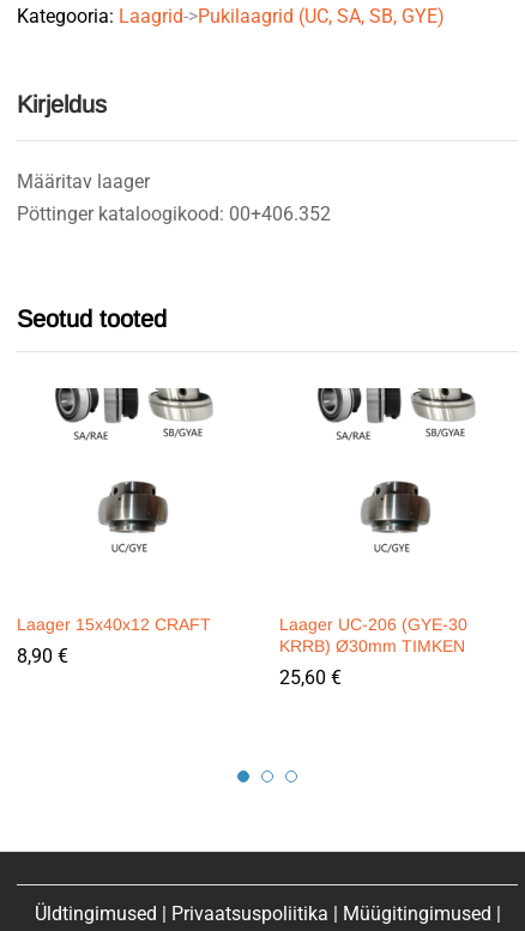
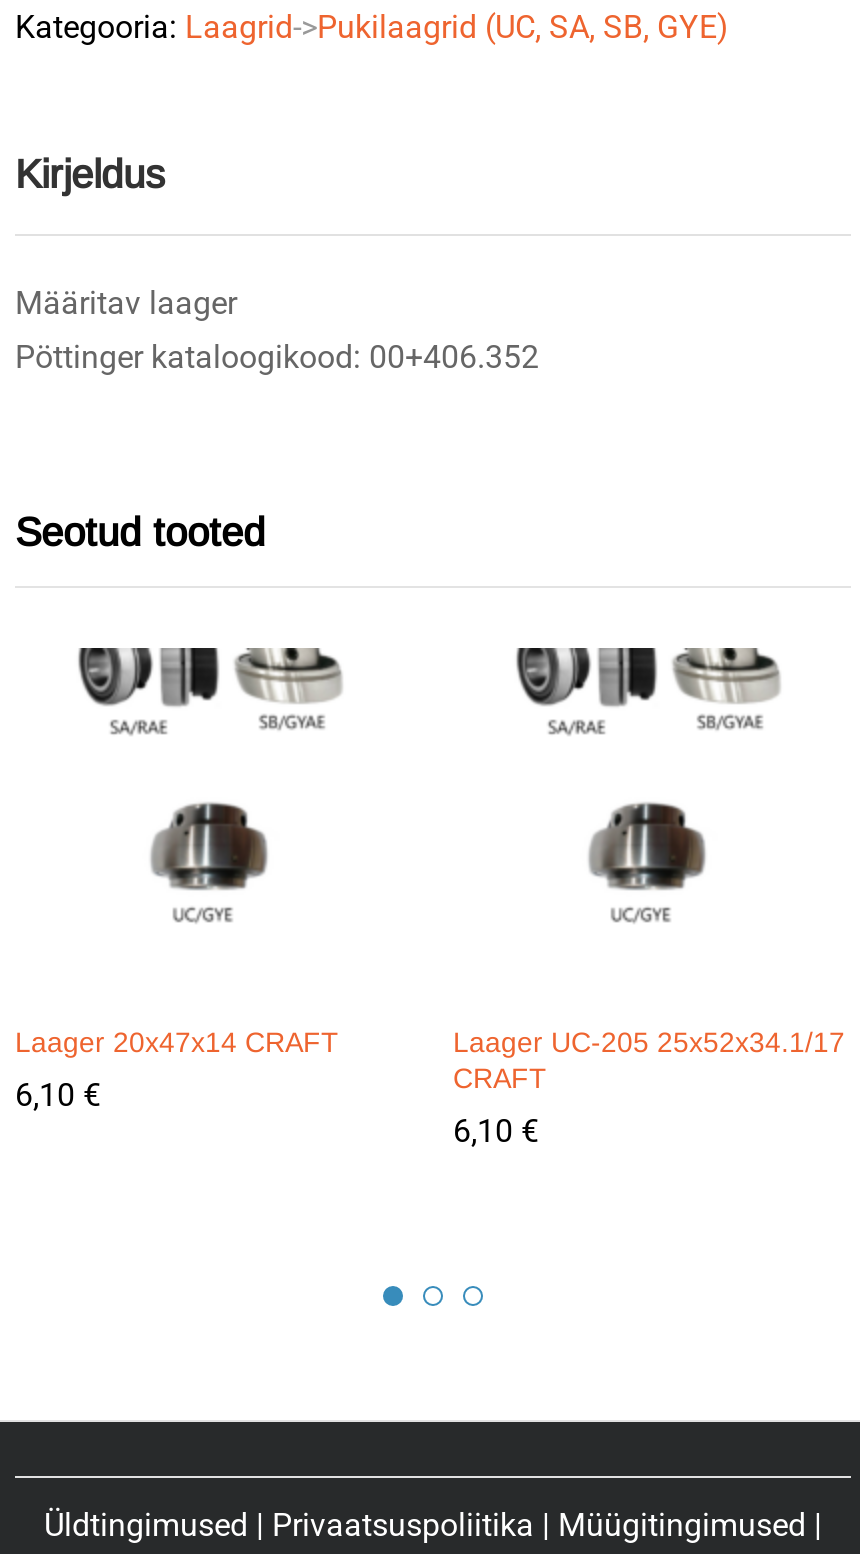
- Laager 15x40x12 CRAFT
+ Laager 20x47x14 CRAFT

- Laager UC-206 (GYE-30
- KRRB) Ø30mm TIMKEN
+ Laager UC-205 25x52x34.1/17
+ CRAFT

- 8,90 €
+ 6,10 €

- 25,60 €
+ 6,10 €
